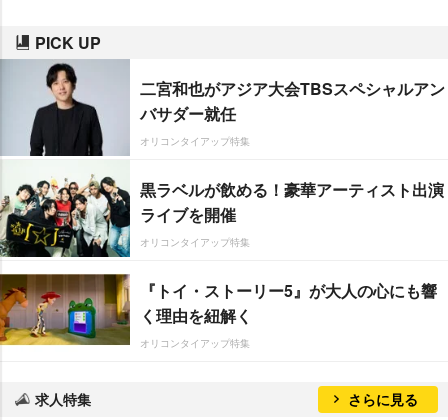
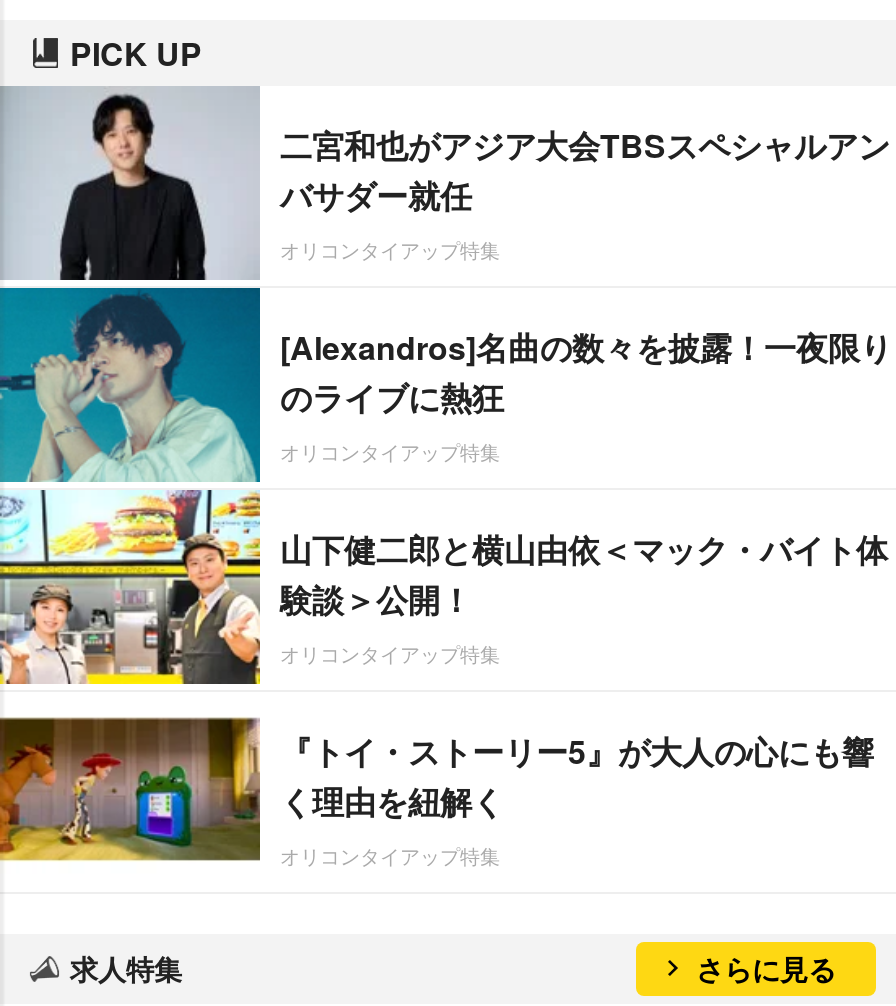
- [image]
- 黒ラベルが飲める！豪華アーティスト出演
- ライブを開催
+ [image]
+ [Alexandros]名曲の数々を披露！一夜限り
+ のライブに熱狂
+ オリコンタイアップ特集
+ 山下健二郎と横山由依＜マック・バイト体
+ 験談＞公開！
